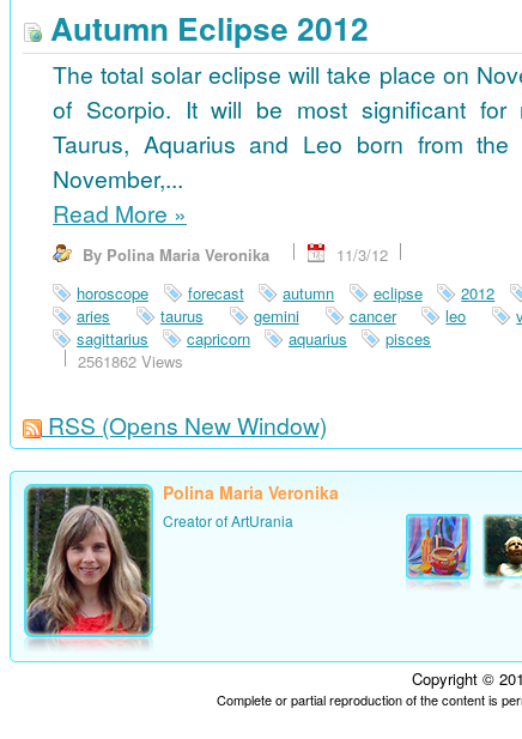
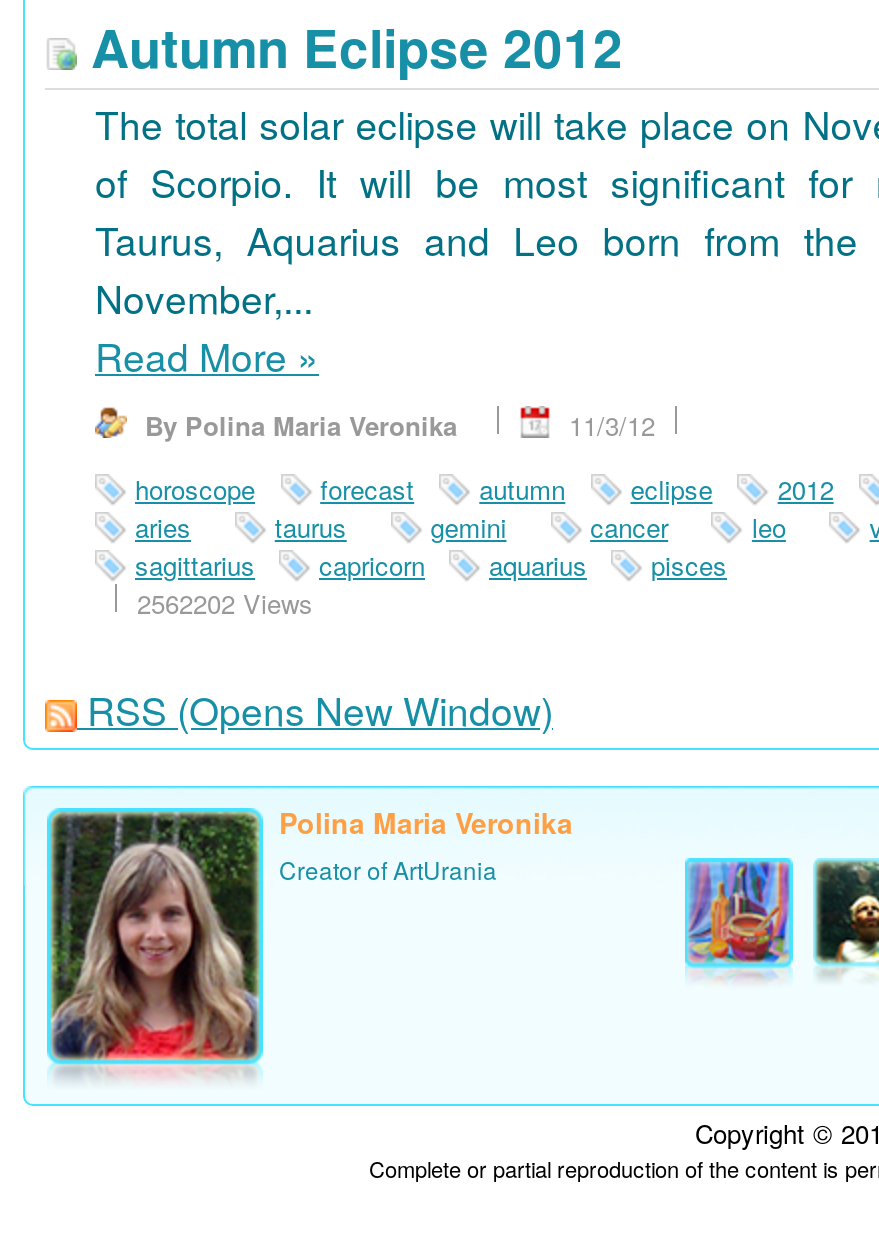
- 2561862 Views
+ 2562202 Views
